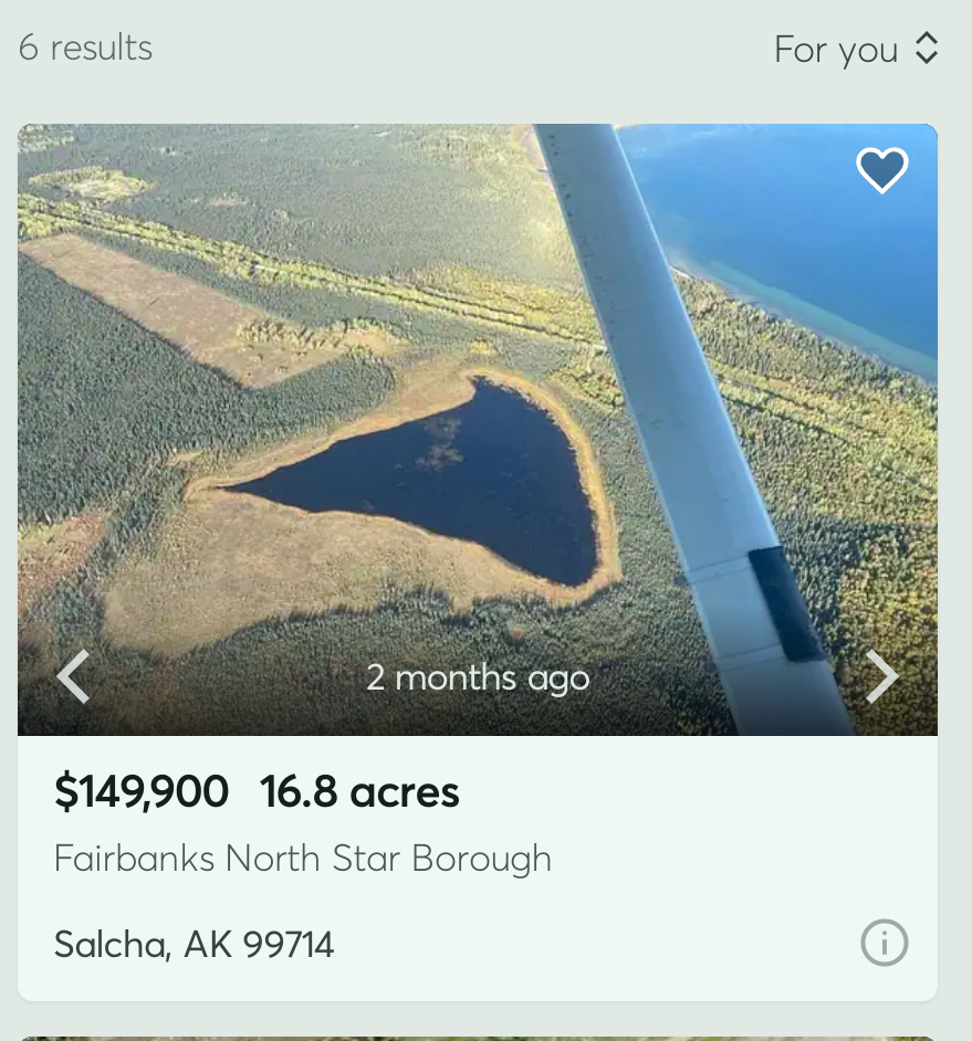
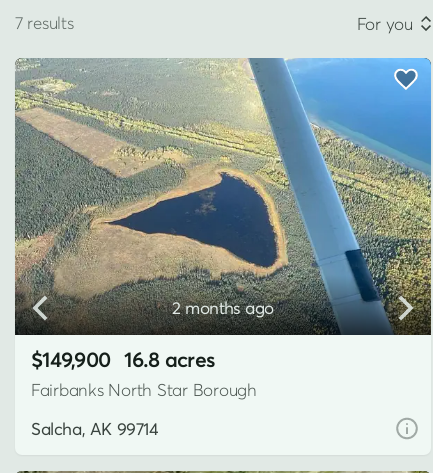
- 6 results
+ 7 results
